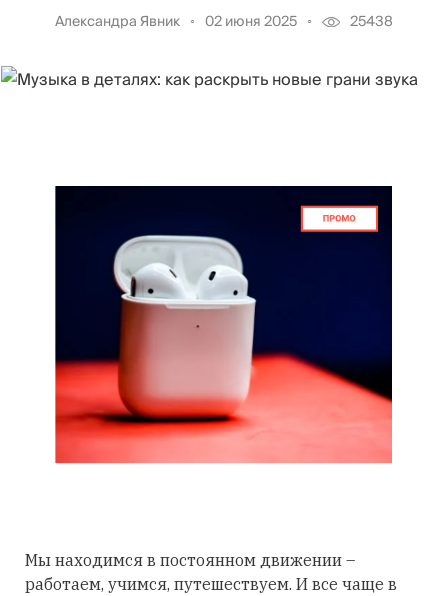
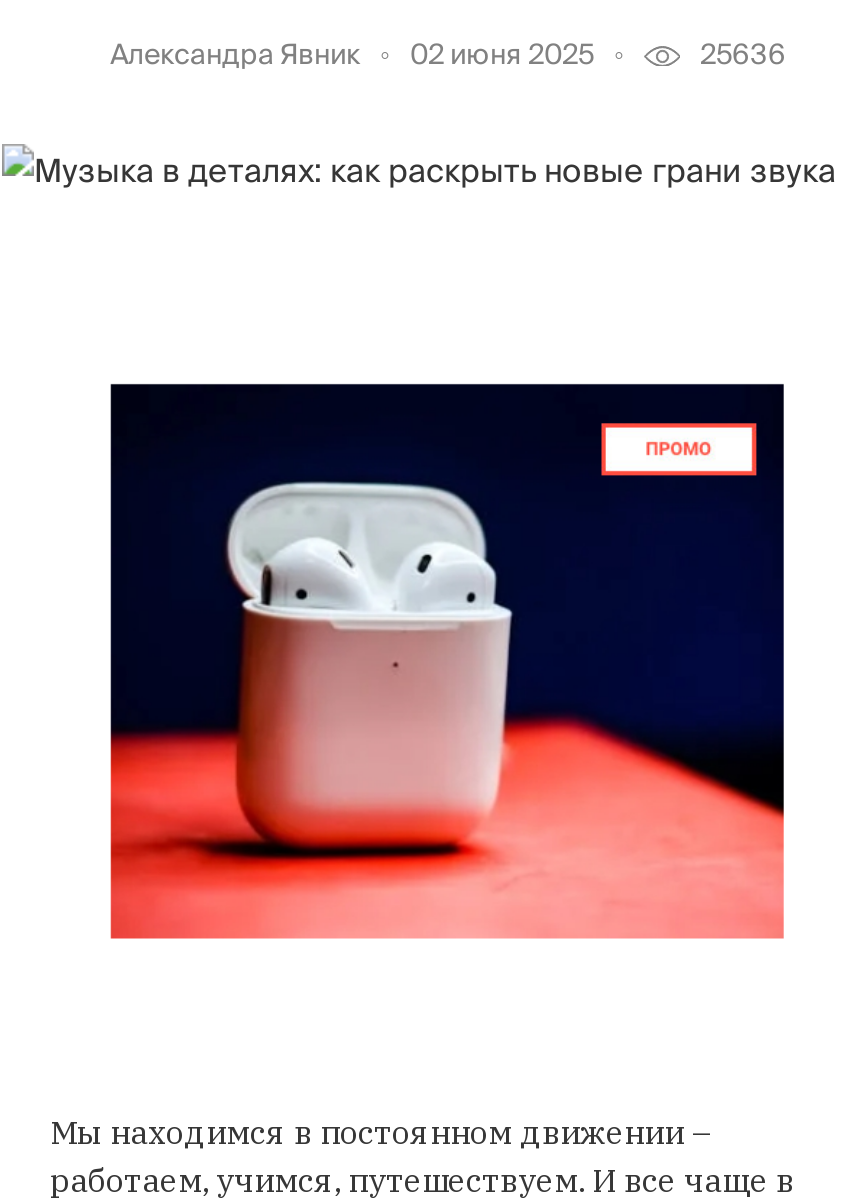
- 25438
+ 25636
